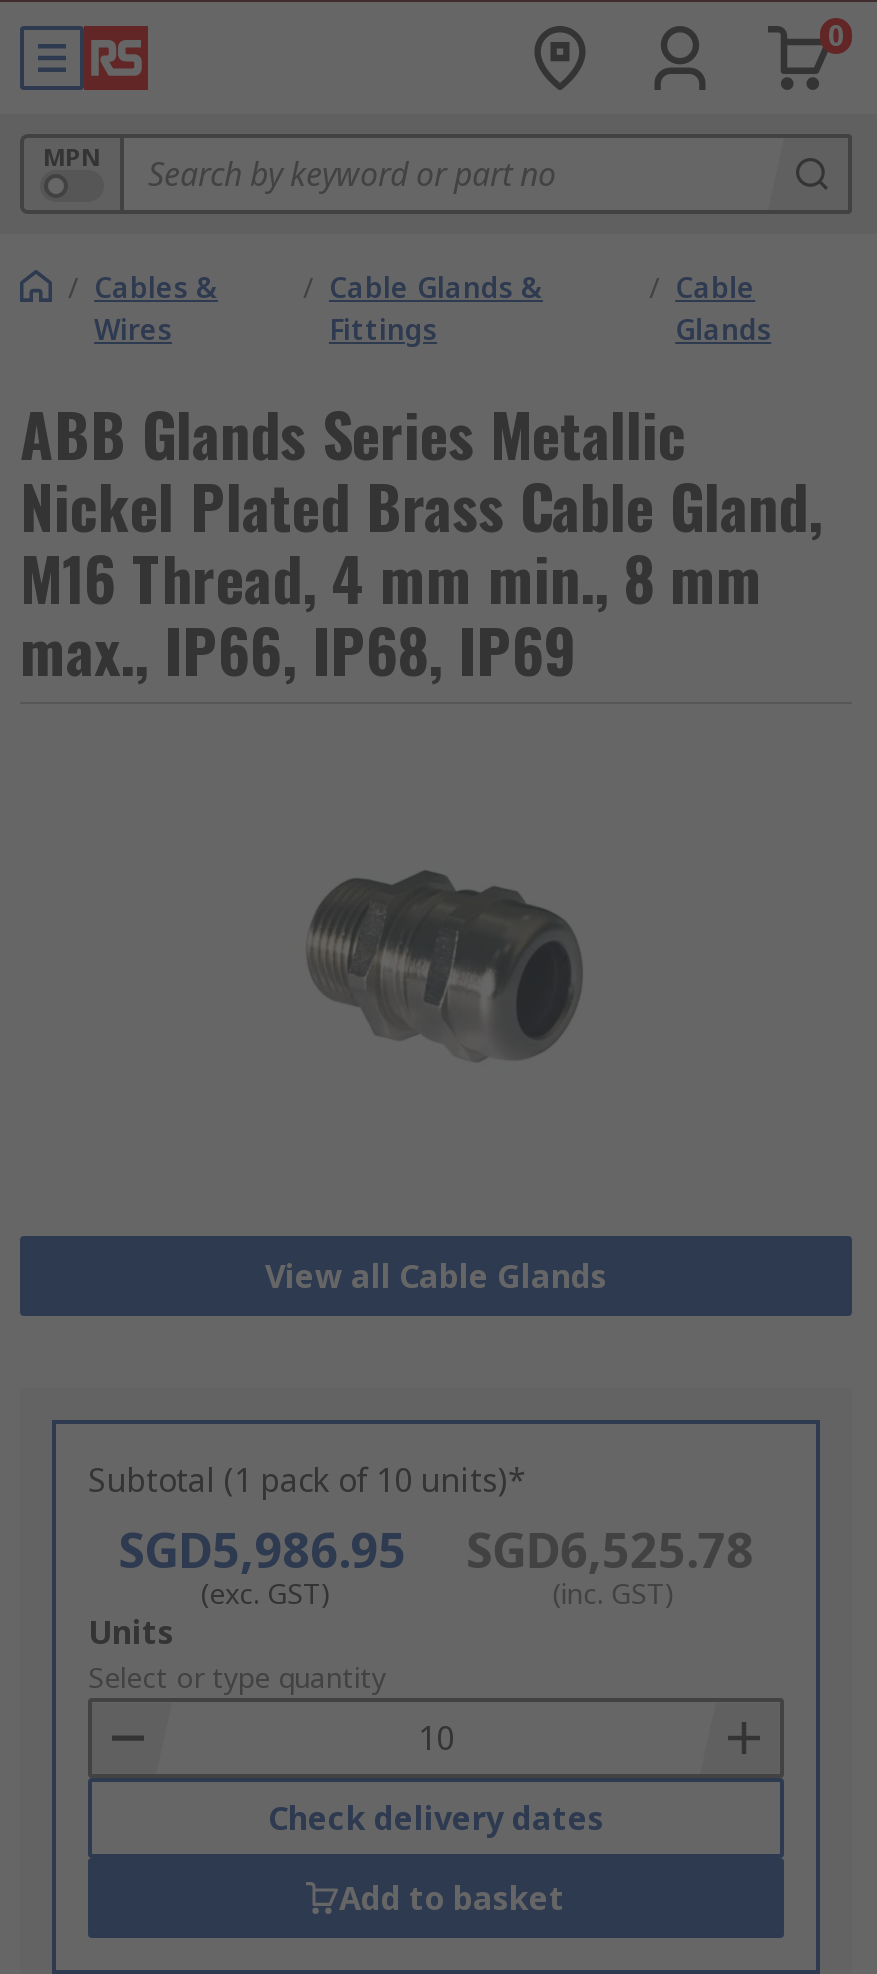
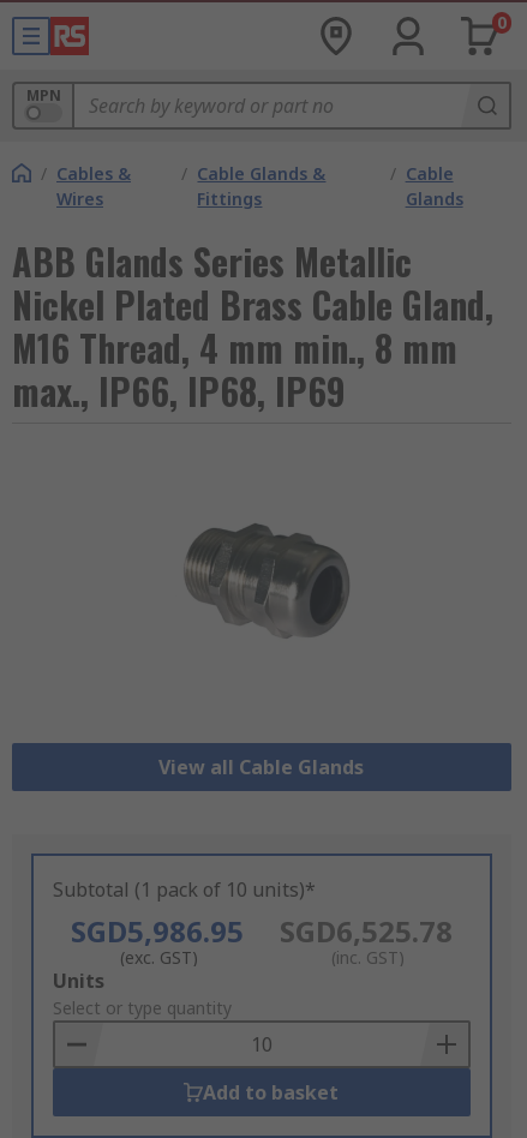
- Check delivery dates
